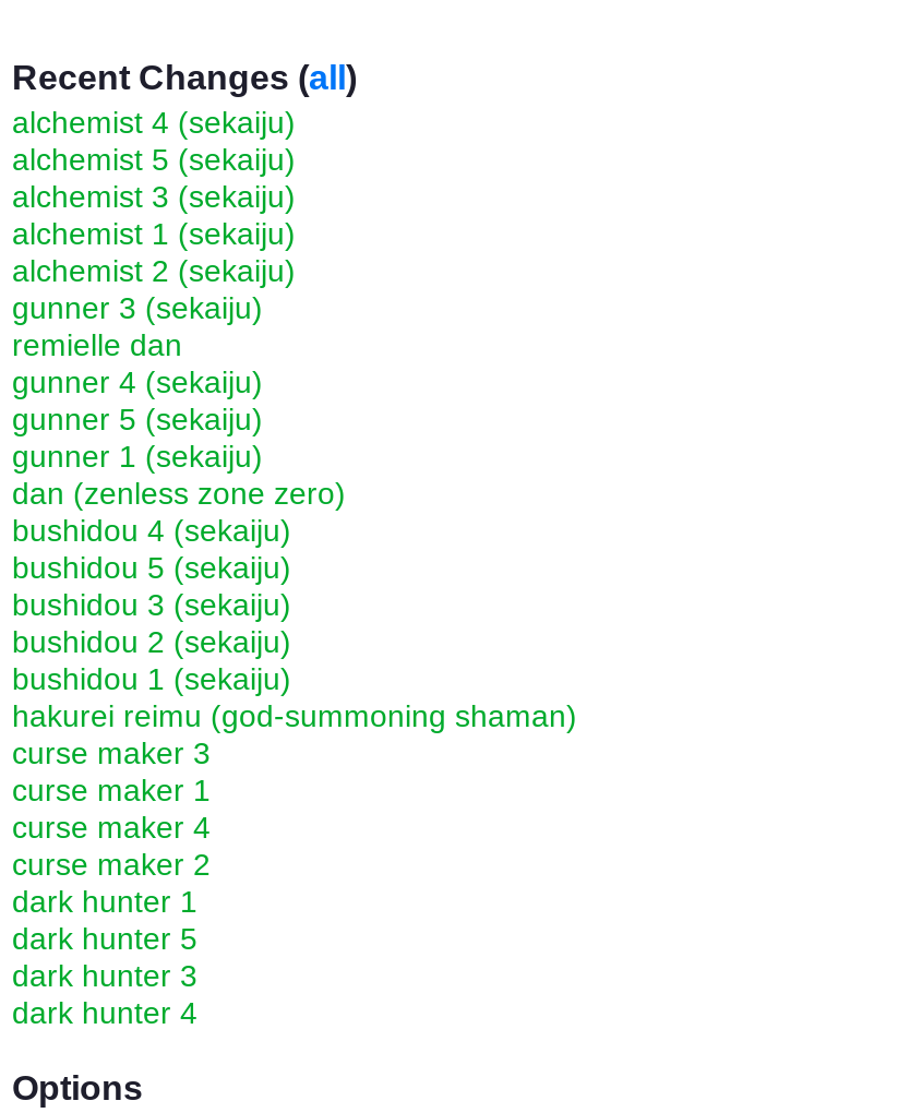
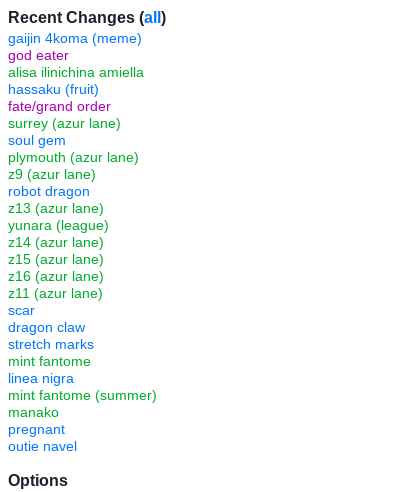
- alchemist 4 (sekaiju)
- alchemist 5 (sekaiju)
- alchemist 3 (sekaiju)
- alchemist 1 (sekaiju)
- alchemist 2 (sekaiju)
- gunner 3 (sekaiju)
- remielle dan
- gunner 4 (sekaiju)
- gunner 5 (sekaiju)
- gunner 1 (sekaiju)
- dan (zenless zone zero)
- bushidou 4 (sekaiju)
- bushidou 5 (sekaiju)
- bushidou 3 (sekaiju)
- bushidou 2 (sekaiju)
- bushidou 1 (sekaiju)
- hakurei reimu (god-summoning shaman)
- curse maker 3
- curse maker 1
- curse maker 4
- curse maker 2
- dark hunter 1
- dark hunter 5
- dark hunter 3
- dark hunter 4
+ gaijin 4koma (meme)
+ god eater
+ alisa ilinichina amiella
+ hassaku (fruit)
+ fate/grand order
+ surrey (azur lane)
+ soul gem
+ plymouth (azur lane)
+ z9 (azur lane)
+ robot dragon
+ z13 (azur lane)
+ yunara (league)
+ z14 (azur lane)
+ z15 (azur lane)
+ z16 (azur lane)
+ z11 (azur lane)
+ scar
+ dragon claw
+ stretch marks
+ mint fantome
+ linea nigra
+ mint fantome (summer)
+ manako
+ pregnant
+ outie navel
